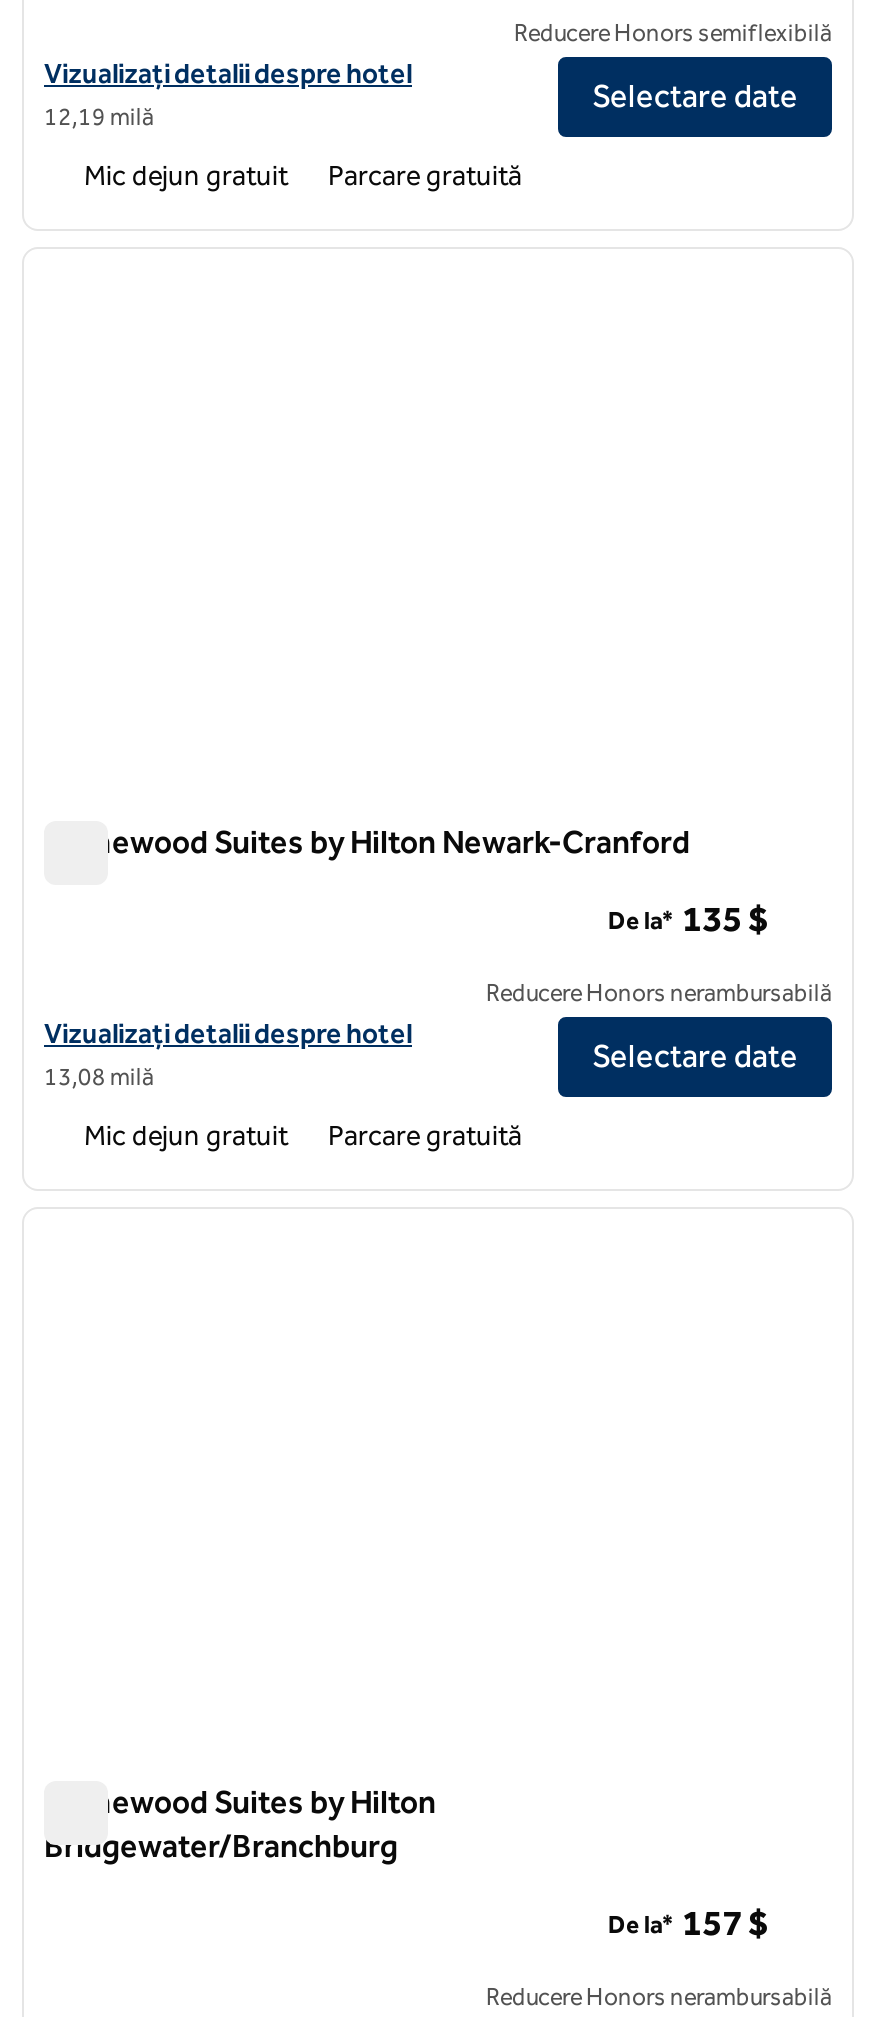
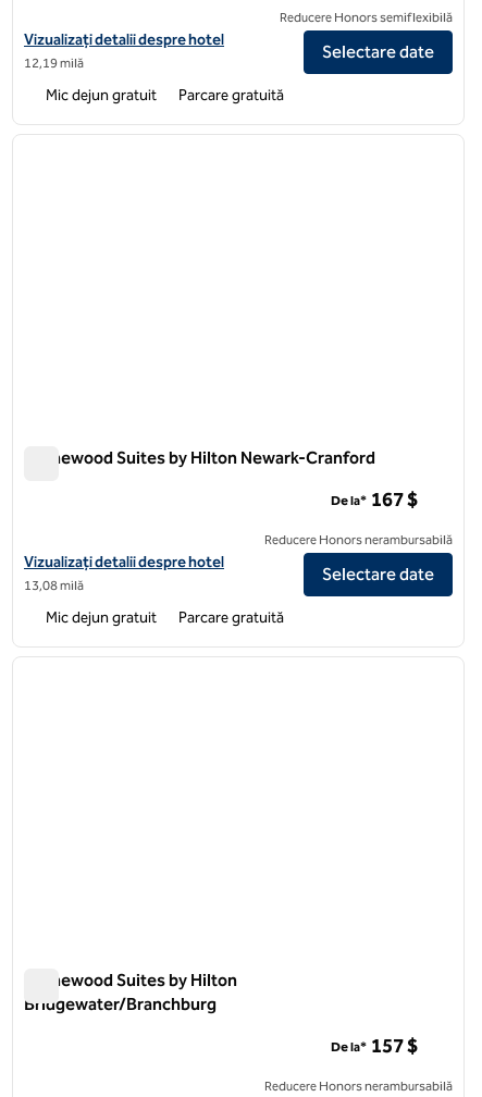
- De la* 135 $
+ De la* 167 $
